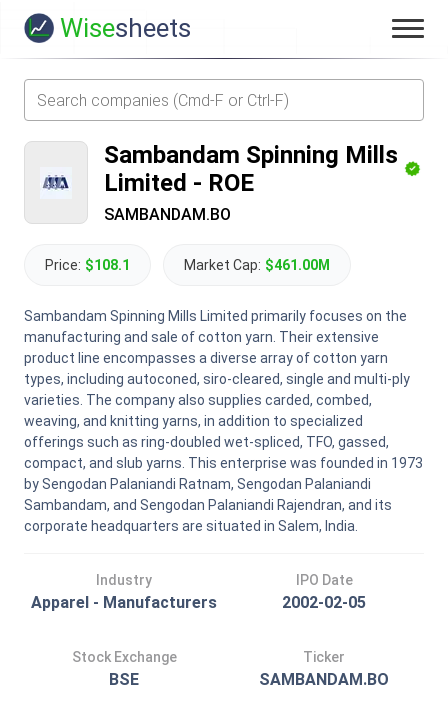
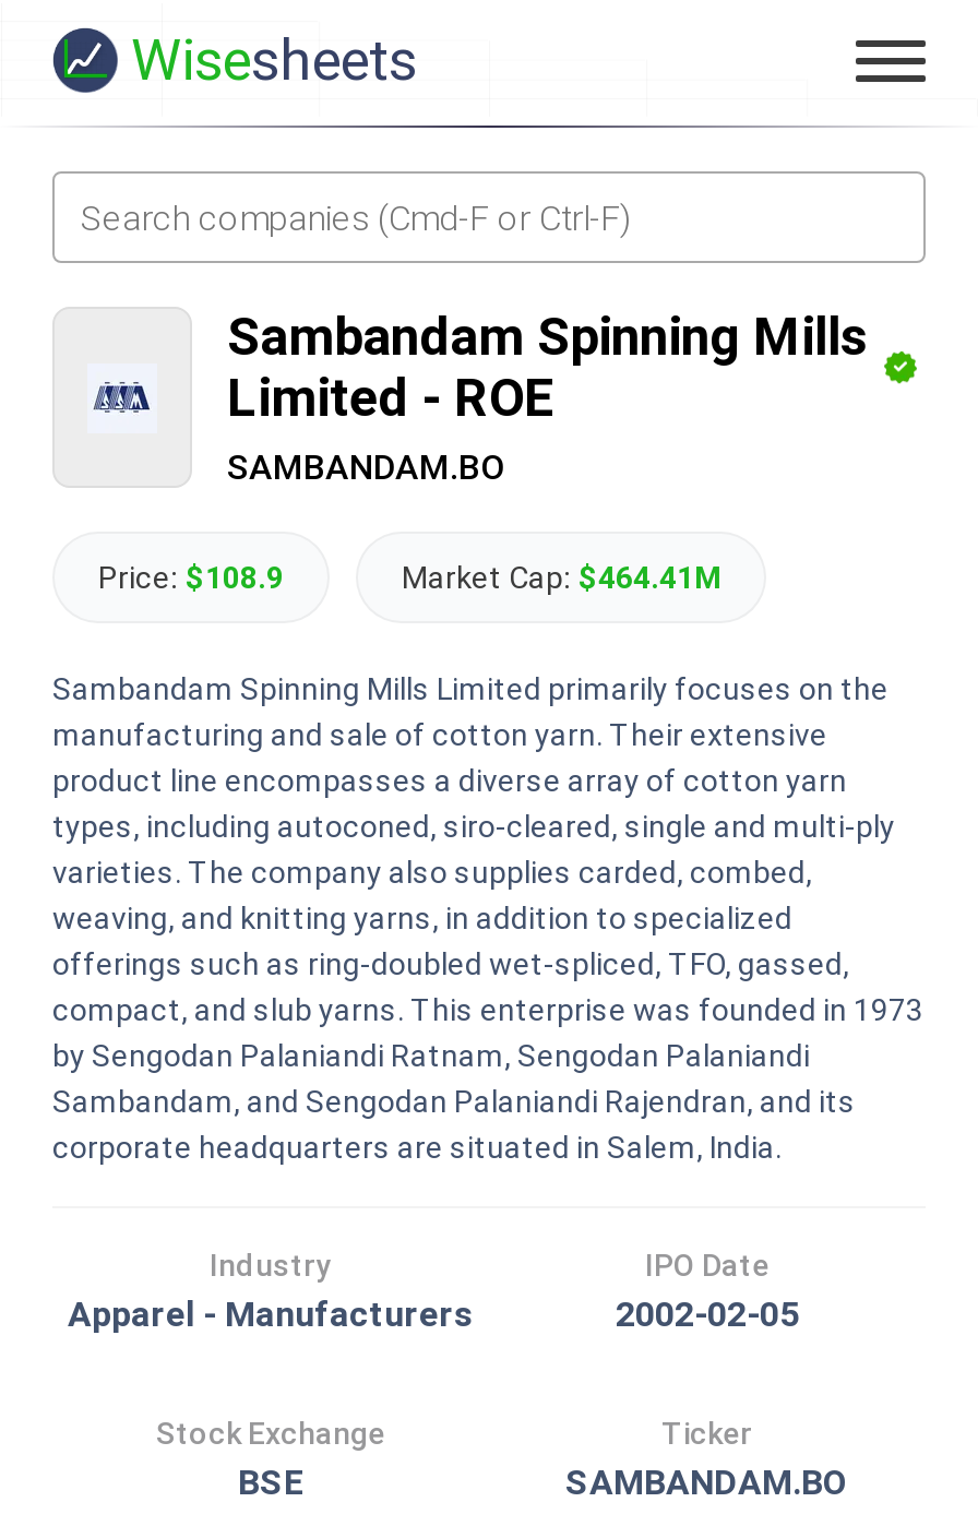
- Price: $108.1
+ Price: $108.9

- Market Cap: $461.00M
+ Market Cap: $464.41M
